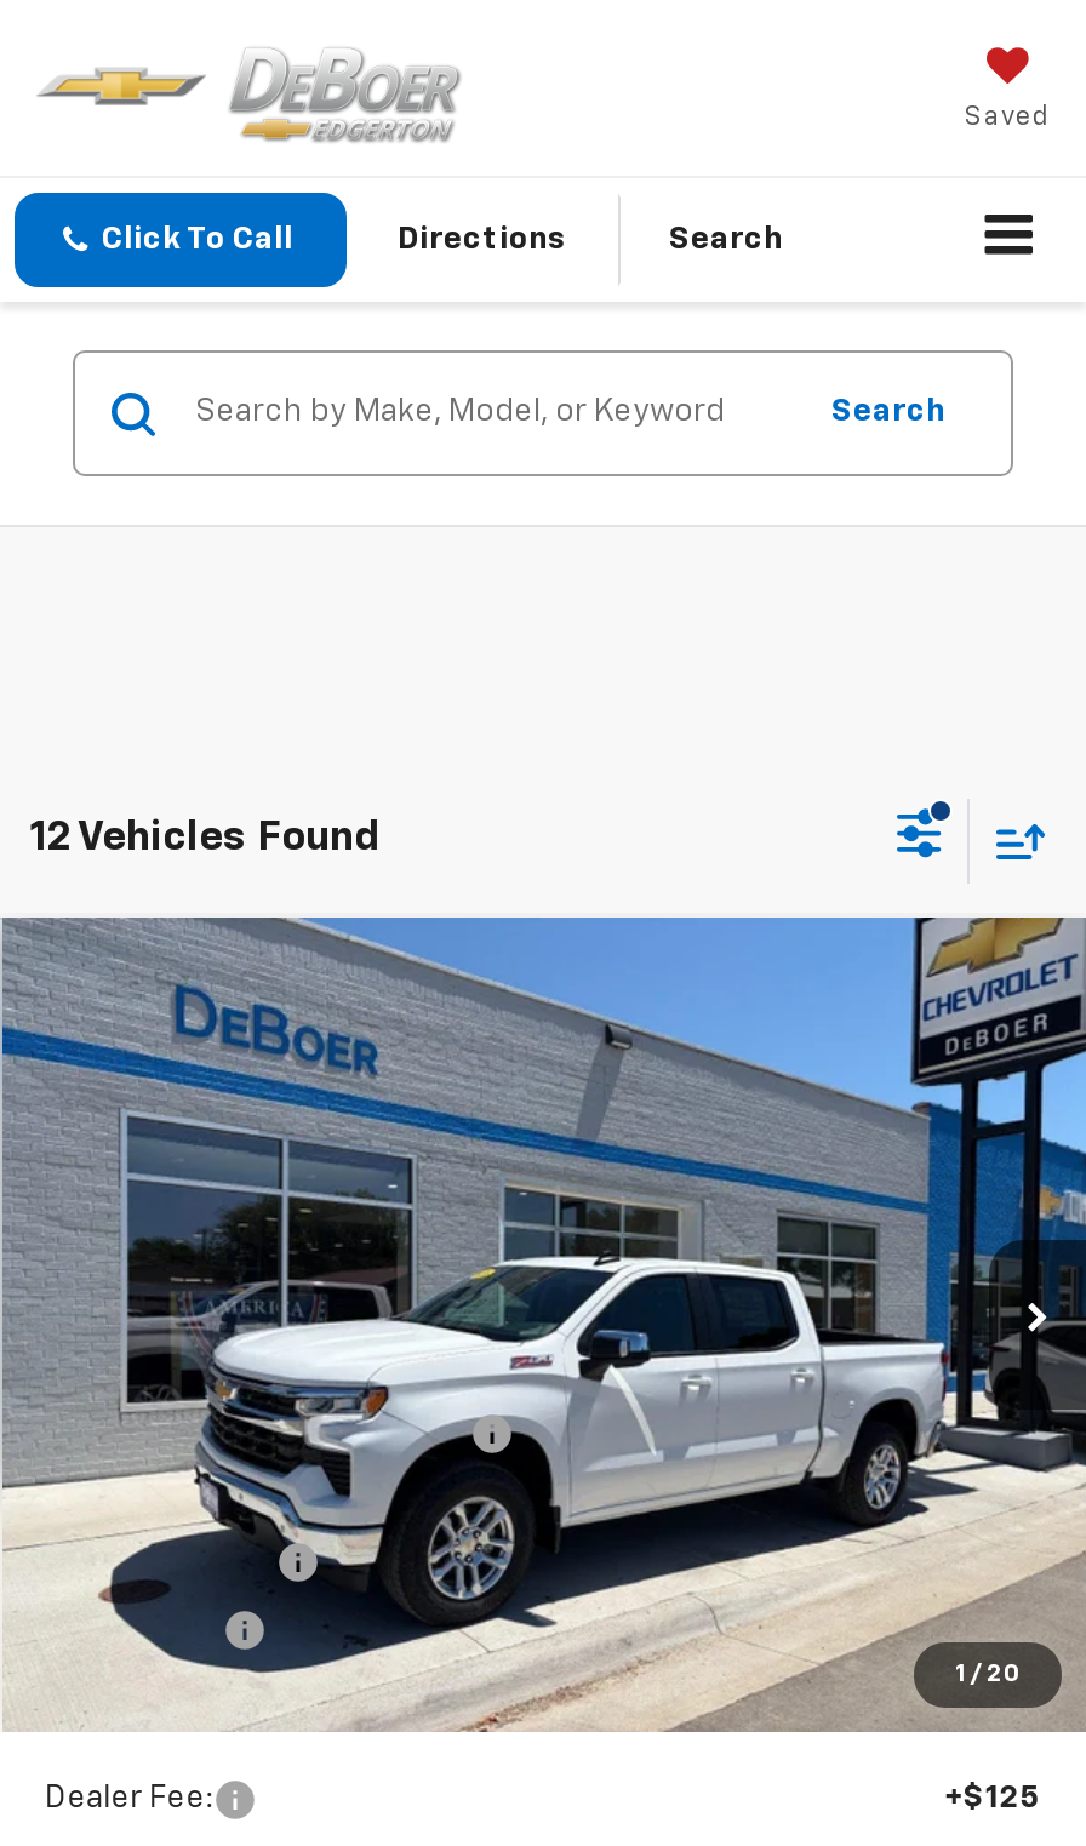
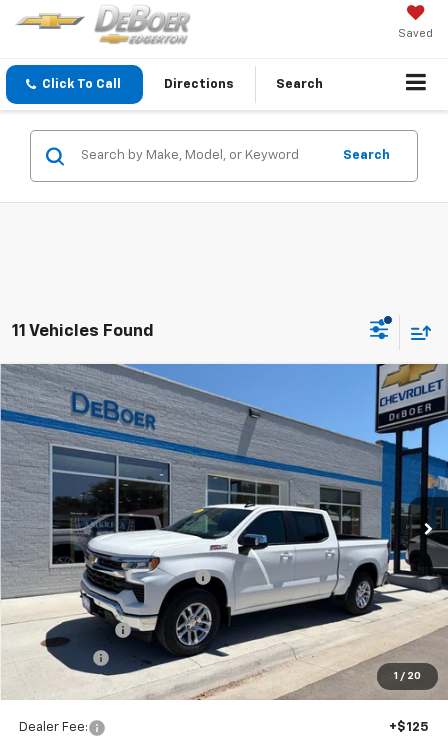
- 12 Vehicles Found
+ 11 Vehicles Found
